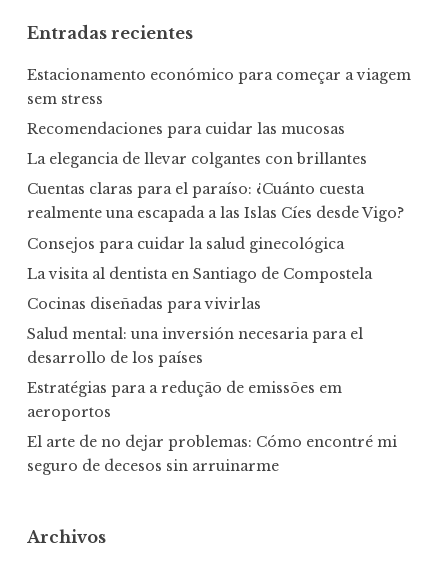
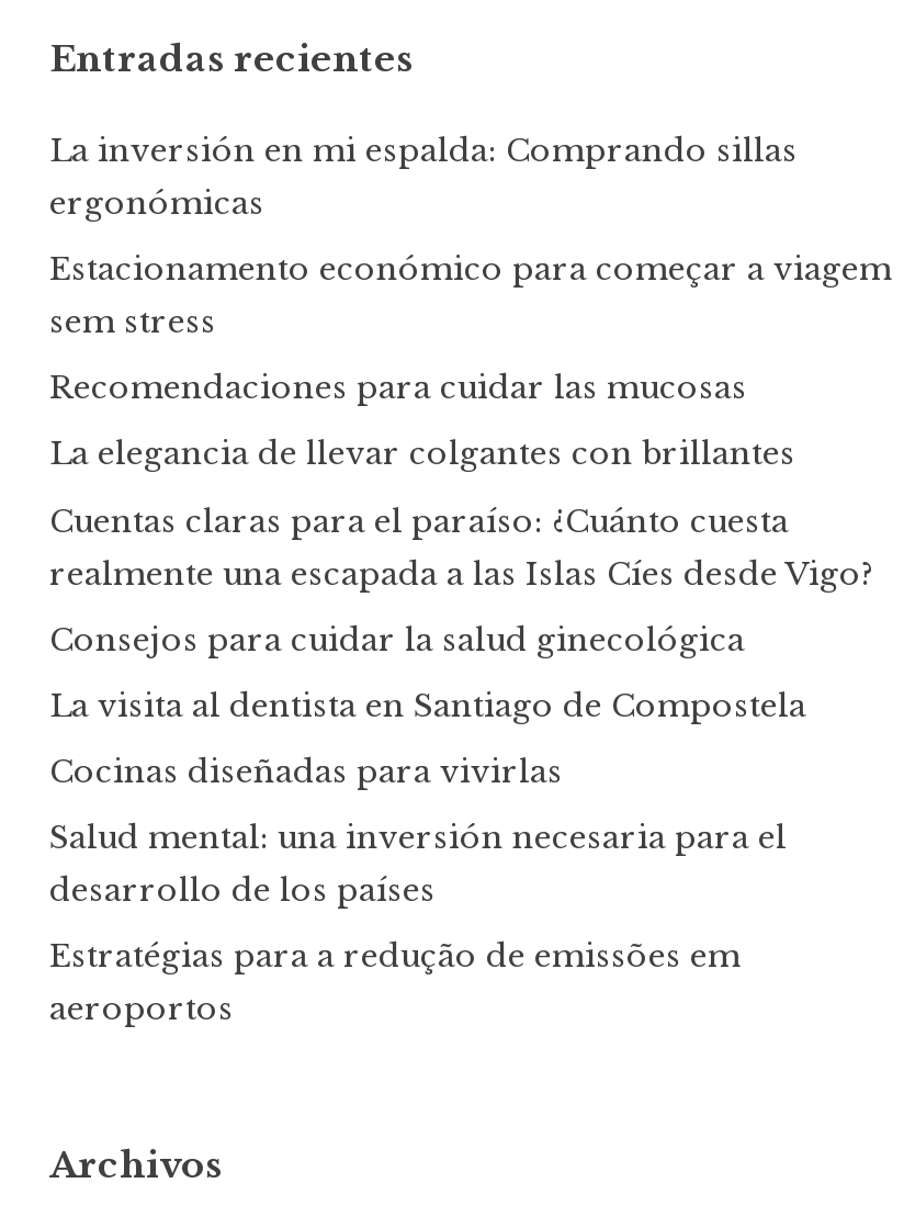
+ La inversión en mi espalda: Comprando sillas
+ ergonómicas

moved down: Estacionamento económico para começar a viagem | sem stress | Recomendaciones para cuidar las mucosas | ... | Estratégias para a redução de emissões em | aeroportos

- El arte de no dejar problemas: Cómo encontré mi
- seguro de decesos sin arruinarme
